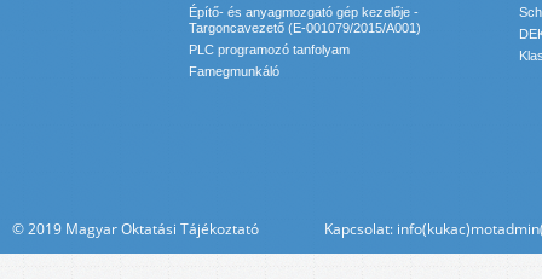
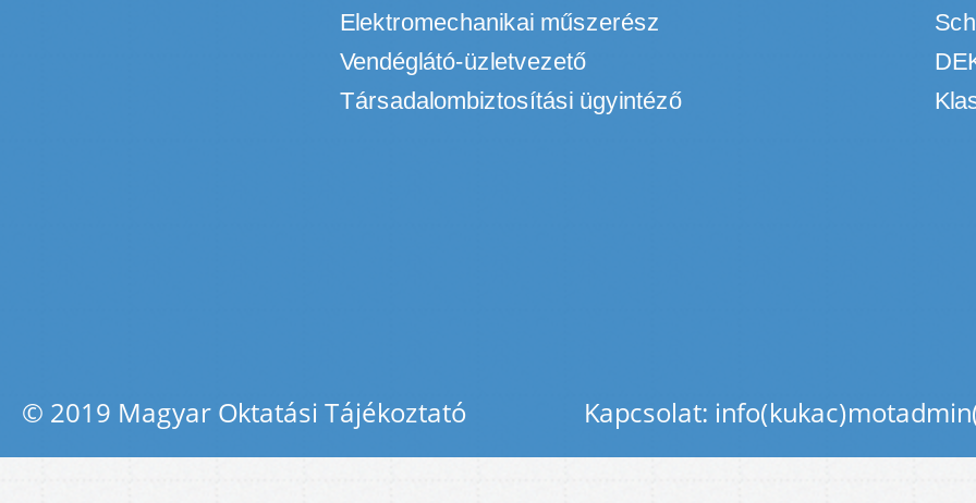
- Építő- és anyagmozgató gép kezelője -
- Targoncavezető (E-001079/2015/A001)
+ Elektromechanikai műszerész

- PLC programozó tanfolyam
+ Vendéglátó-üzletvezető

- Famegmunkáló
+ Társadalombiztosítási ügyintéző
